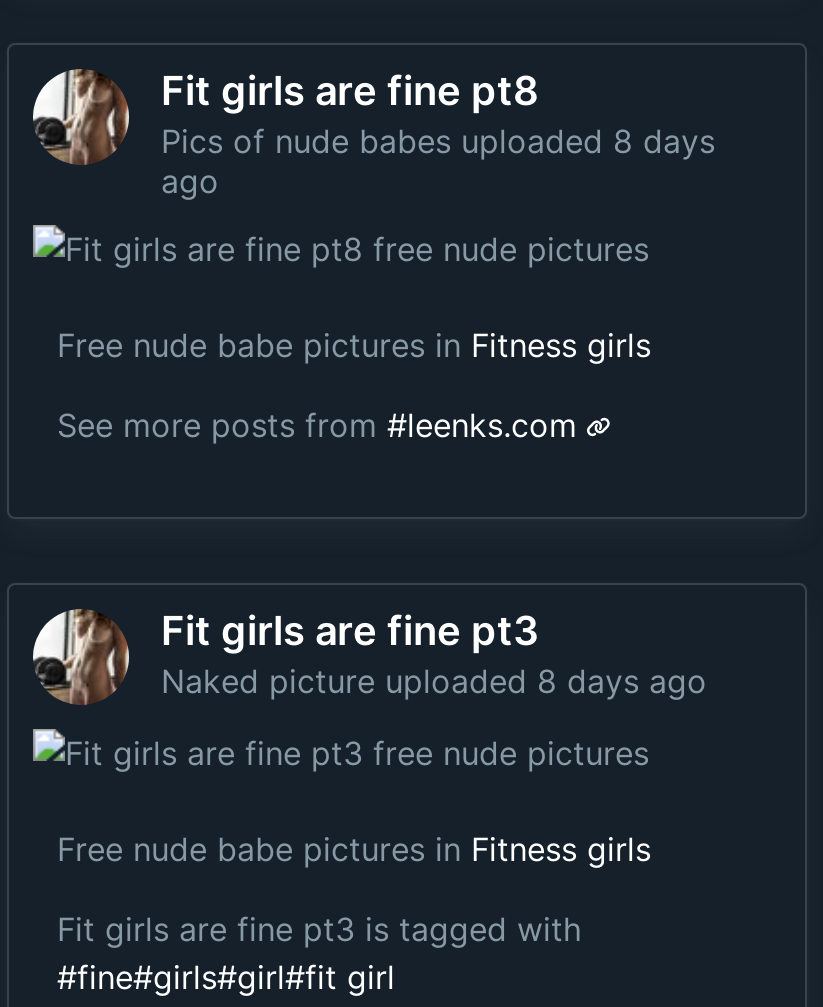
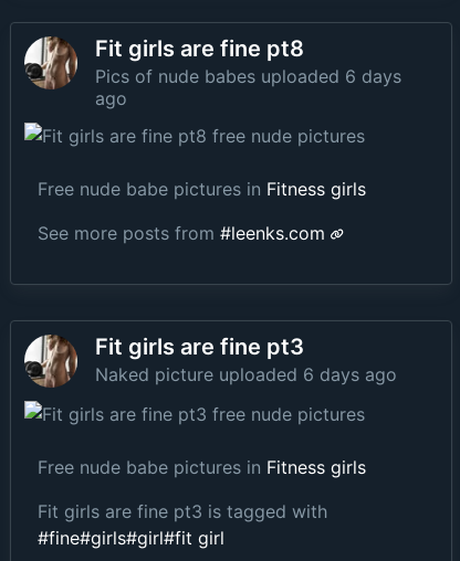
- Pics of nude babes uploaded 8 days
+ Pics of nude babes uploaded 6 days

- Naked picture uploaded 8 days ago
+ Naked picture uploaded 6 days ago
